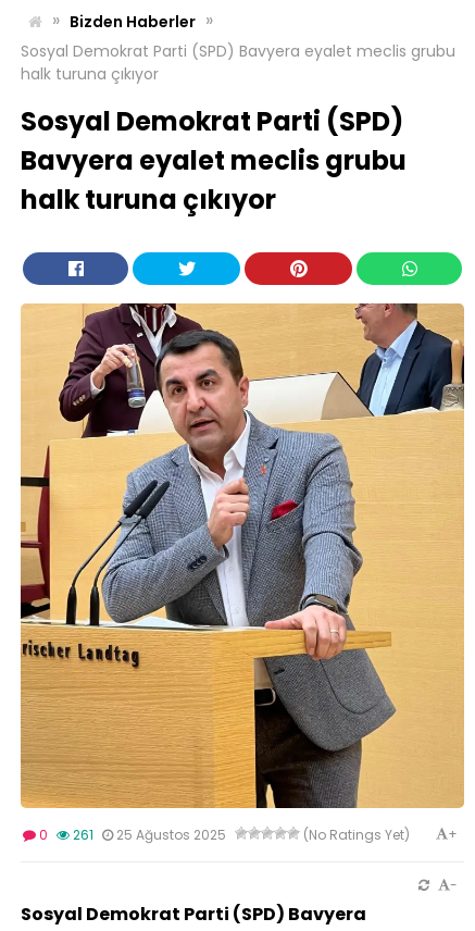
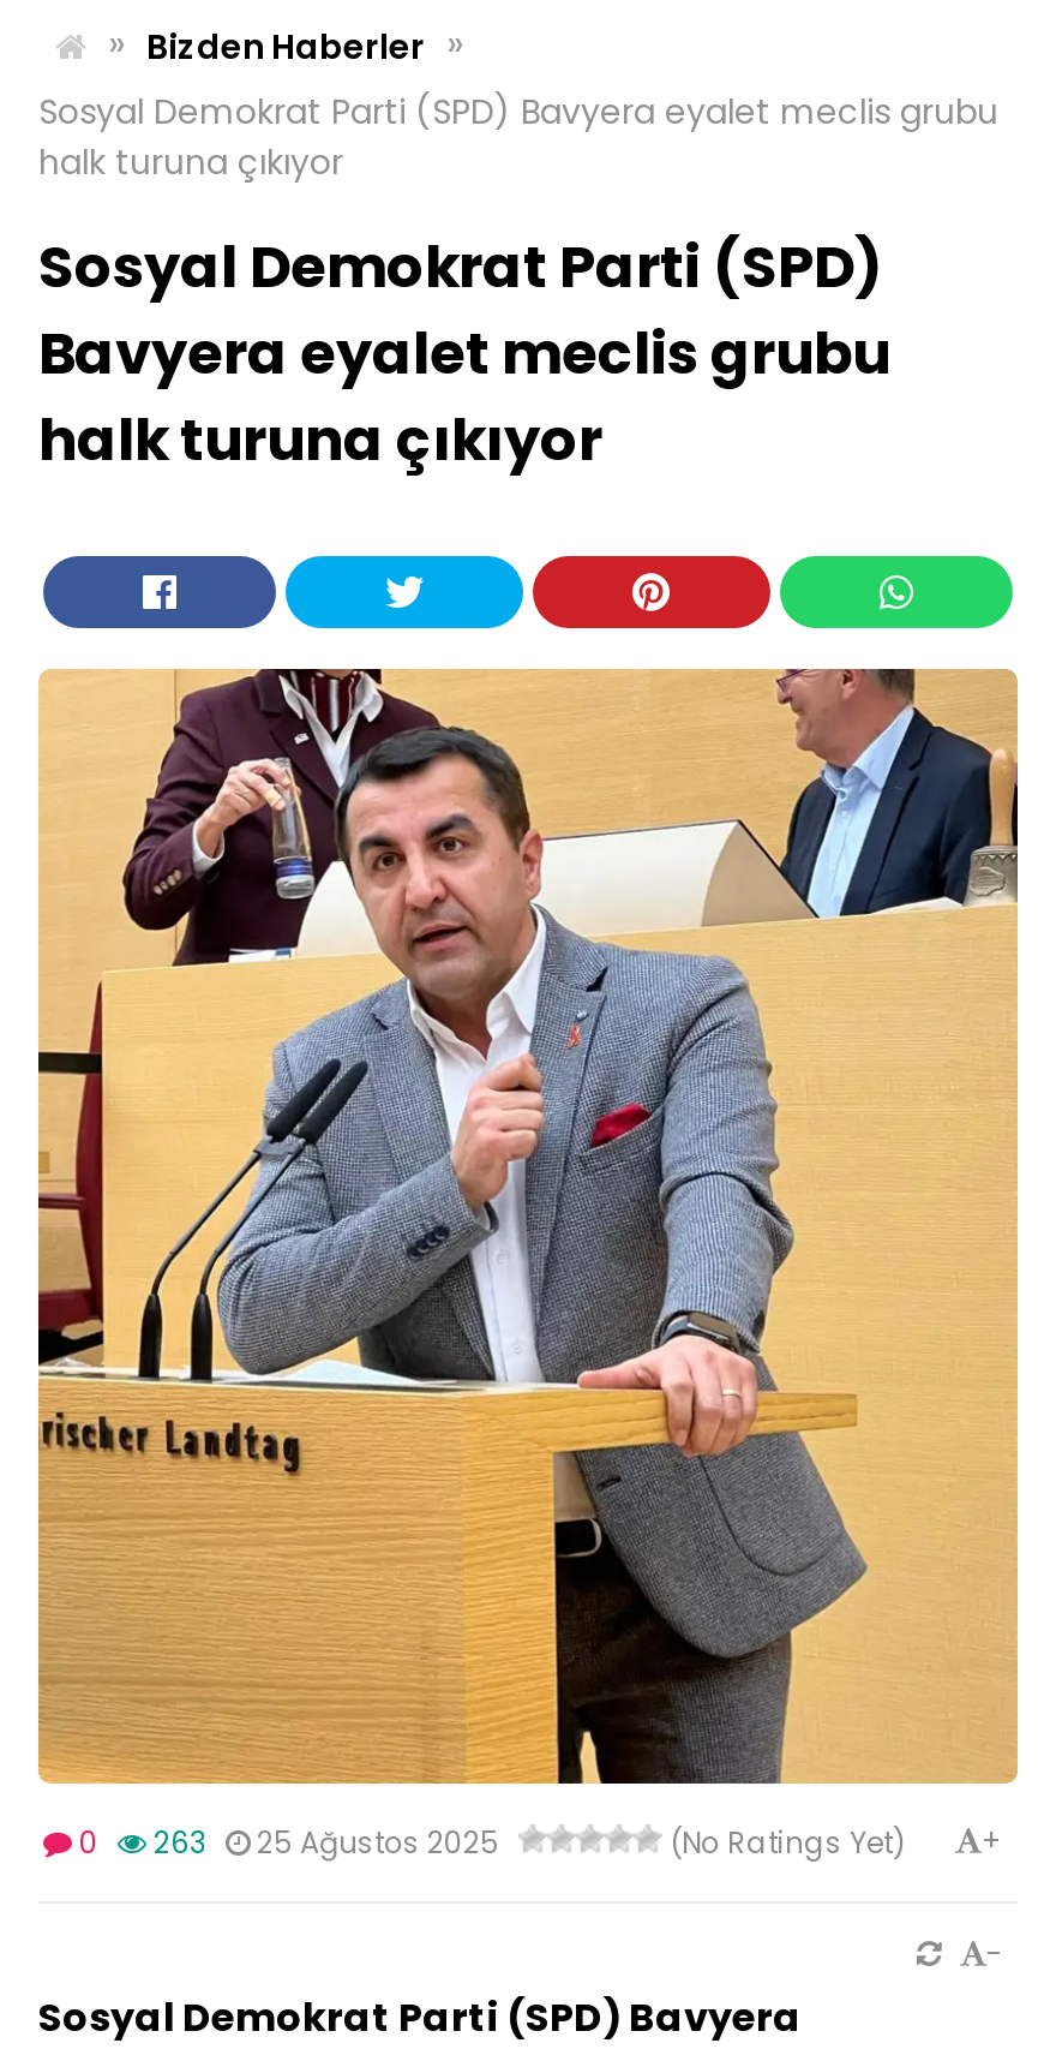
- 0 261 25 Ağustos 2025
+ 0 263 25 Ağustos 2025
